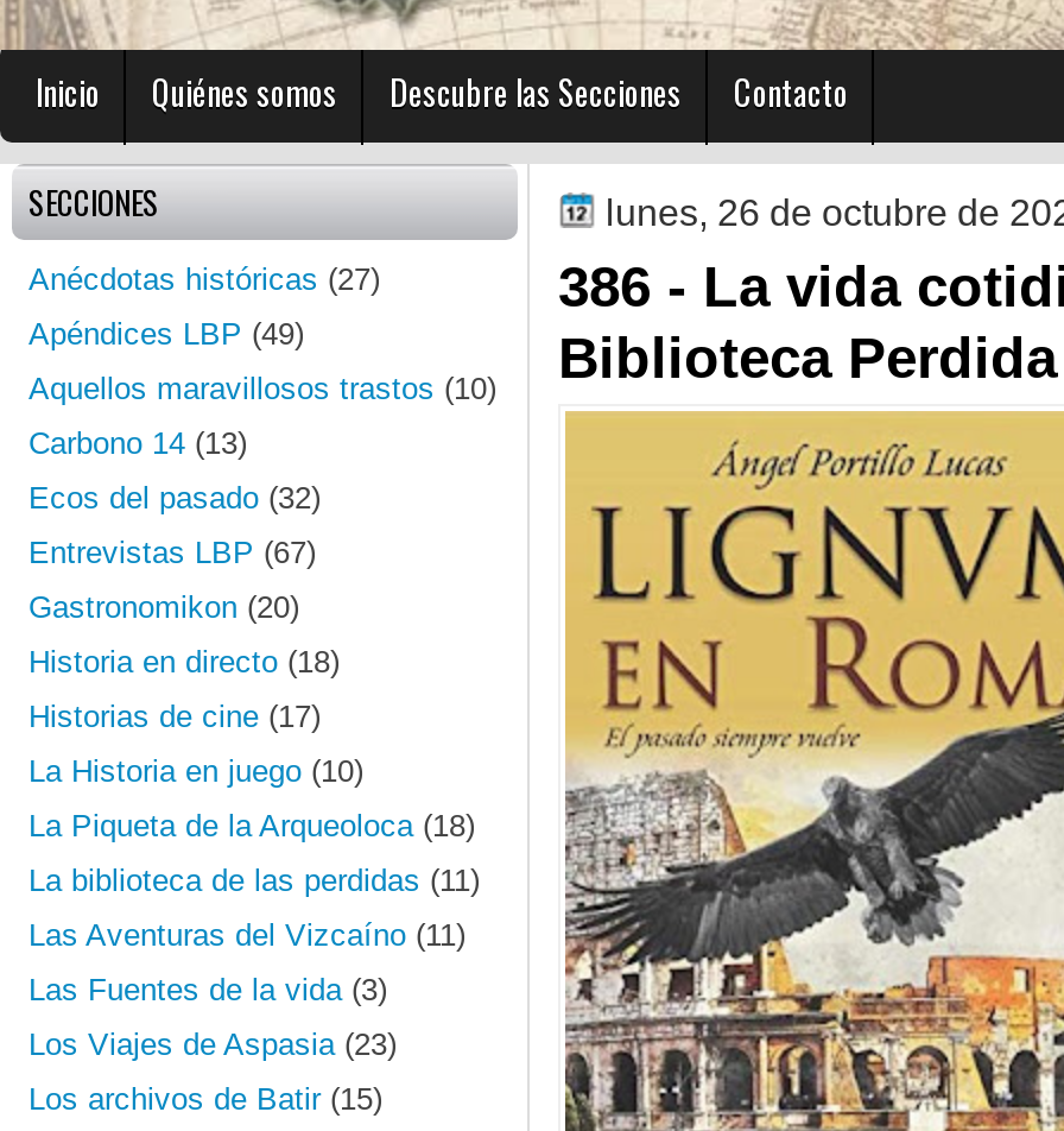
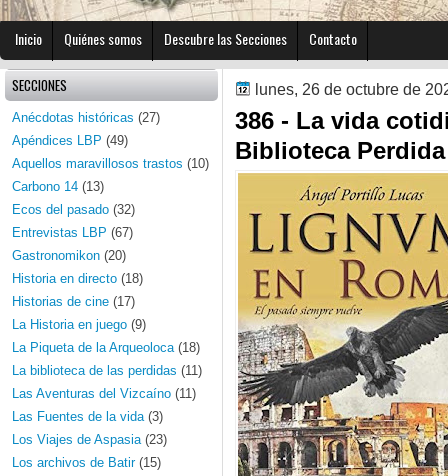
- La Historia en juego (10)
+ La Historia en juego (9)
